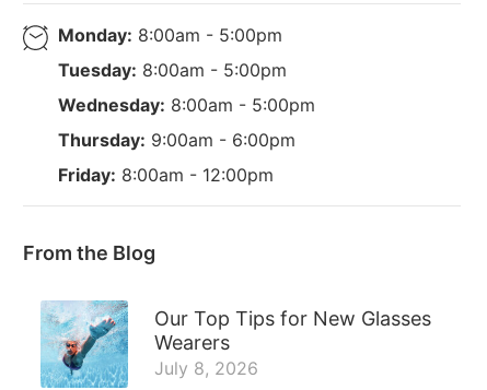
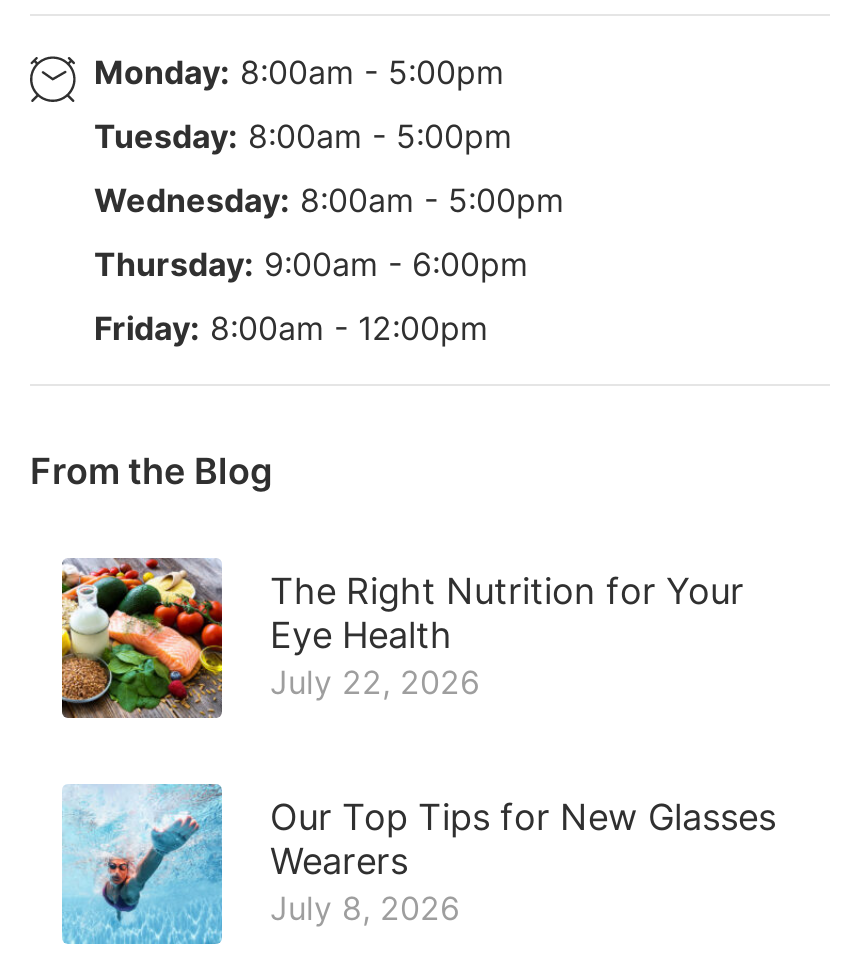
+ [image]
+ The Right Nutrition for Your
+ Eye Health
+ July 22, 2026
